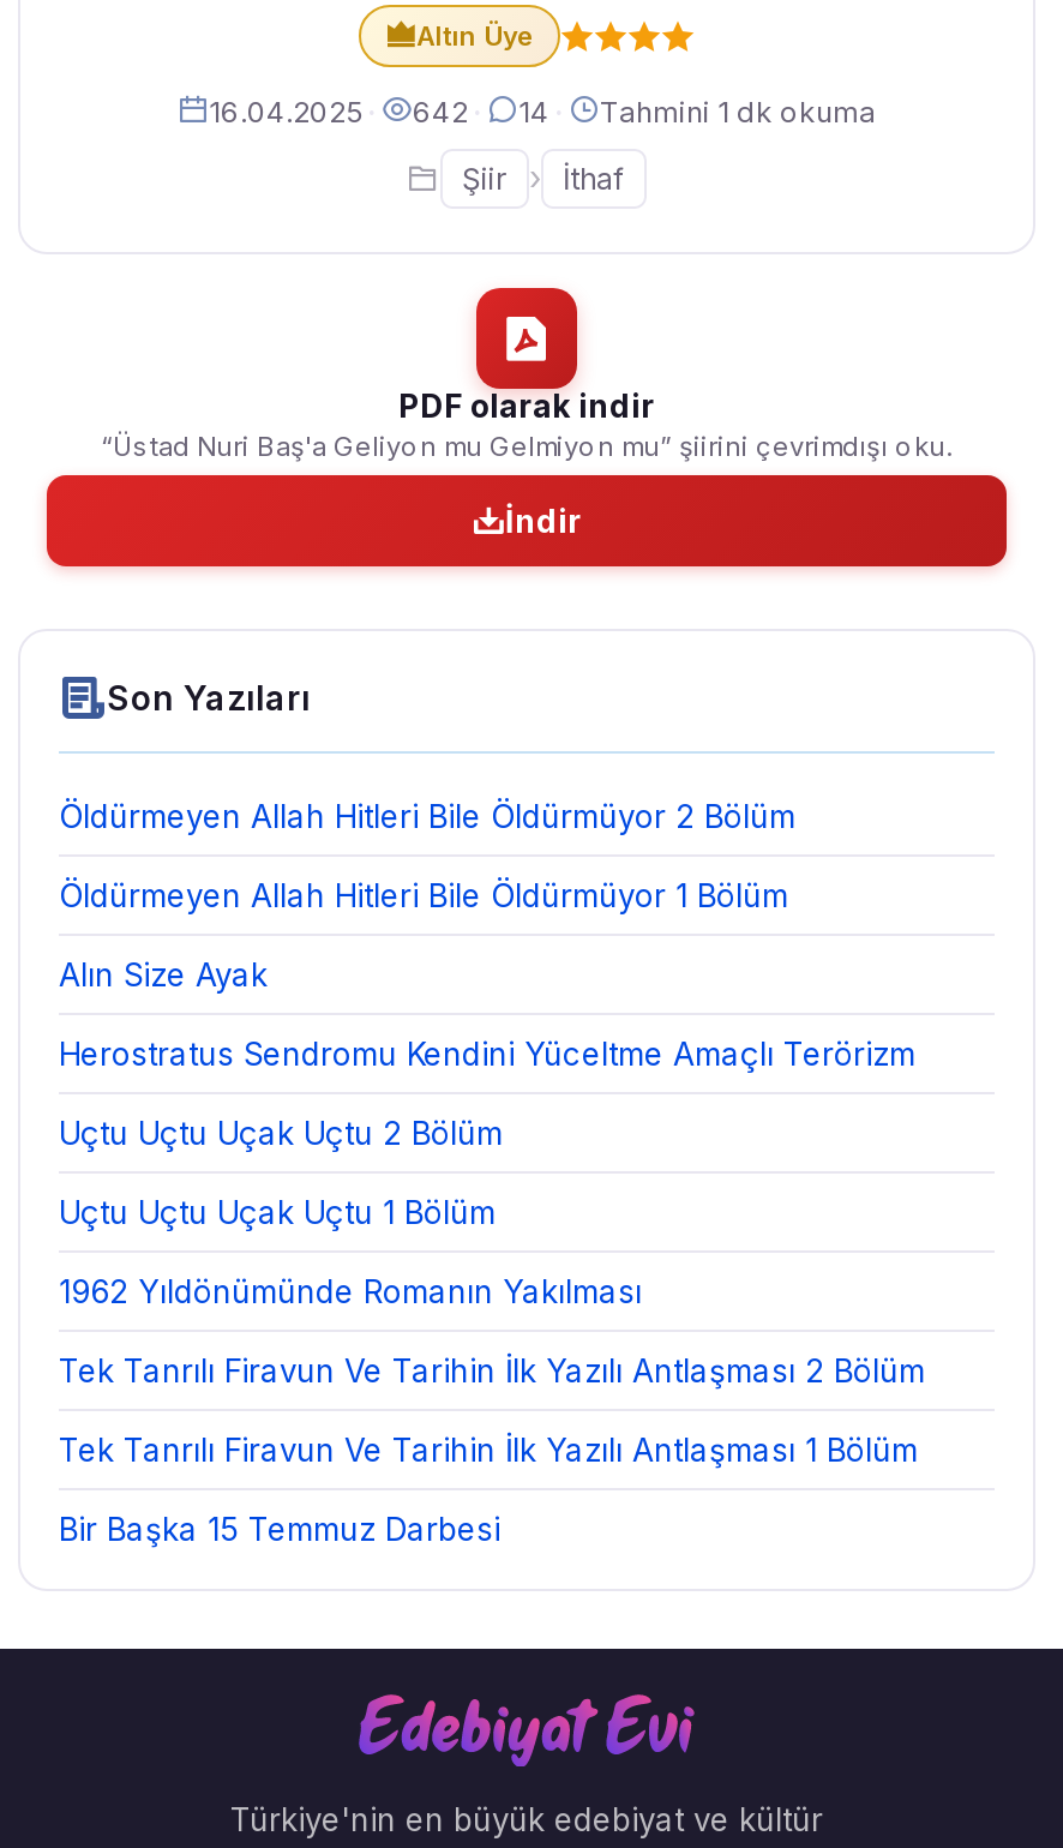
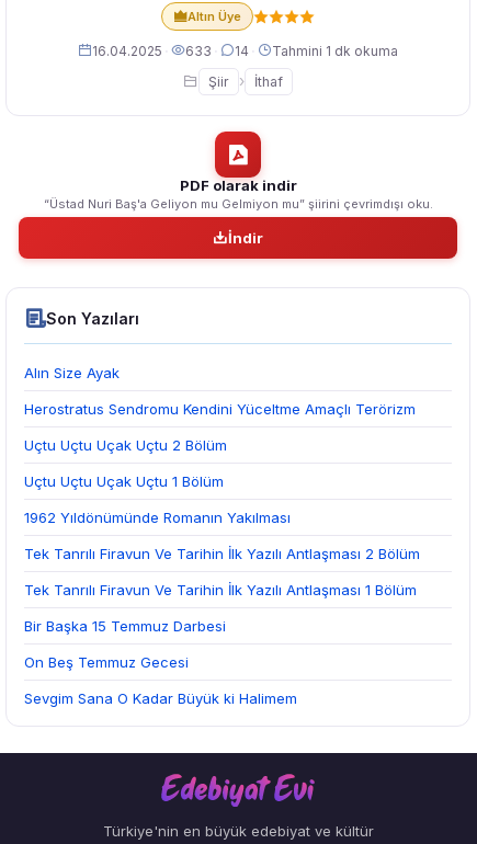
- 16.04.2025 · 642 · 14 · Tahmini 1 dk okuma
+ 16.04.2025 · 633 · 14 · Tahmini 1 dk okuma

- Öldürmeyen Allah Hitleri Bile Öldürmüyor 2 Bölüm
- Öldürmeyen Allah Hitleri Bile Öldürmüyor 1 Bölüm

moved up: Alın Size Ayak | Herostratus Sendromu Kendini Yüceltme Amaçlı Terörizm | Uçtu Uçtu Uçak Uçtu 2 Bölüm | Uçtu Uçtu Uçak Uçtu 1 Bölüm | 1962 Yıldönümünde Romanın Yakılması | Tek Tanrılı Firavun Ve Tarihin İlk Yazılı Antlaşması 2 Bölüm | Tek Tanrılı Firavun Ve Tarihin İlk Yazılı Antlaşması 1 Bölüm | Bir Başka 15 Temmuz Darbesi

+ On Beş Temmuz Gecesi
+ Sevgim Sana O Kadar Büyük ki Halimem
